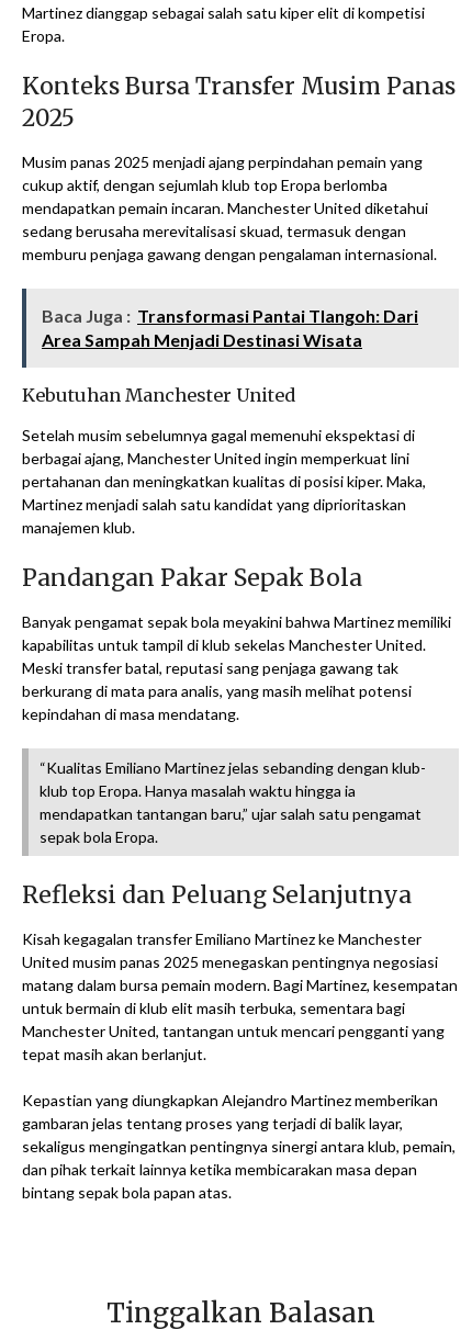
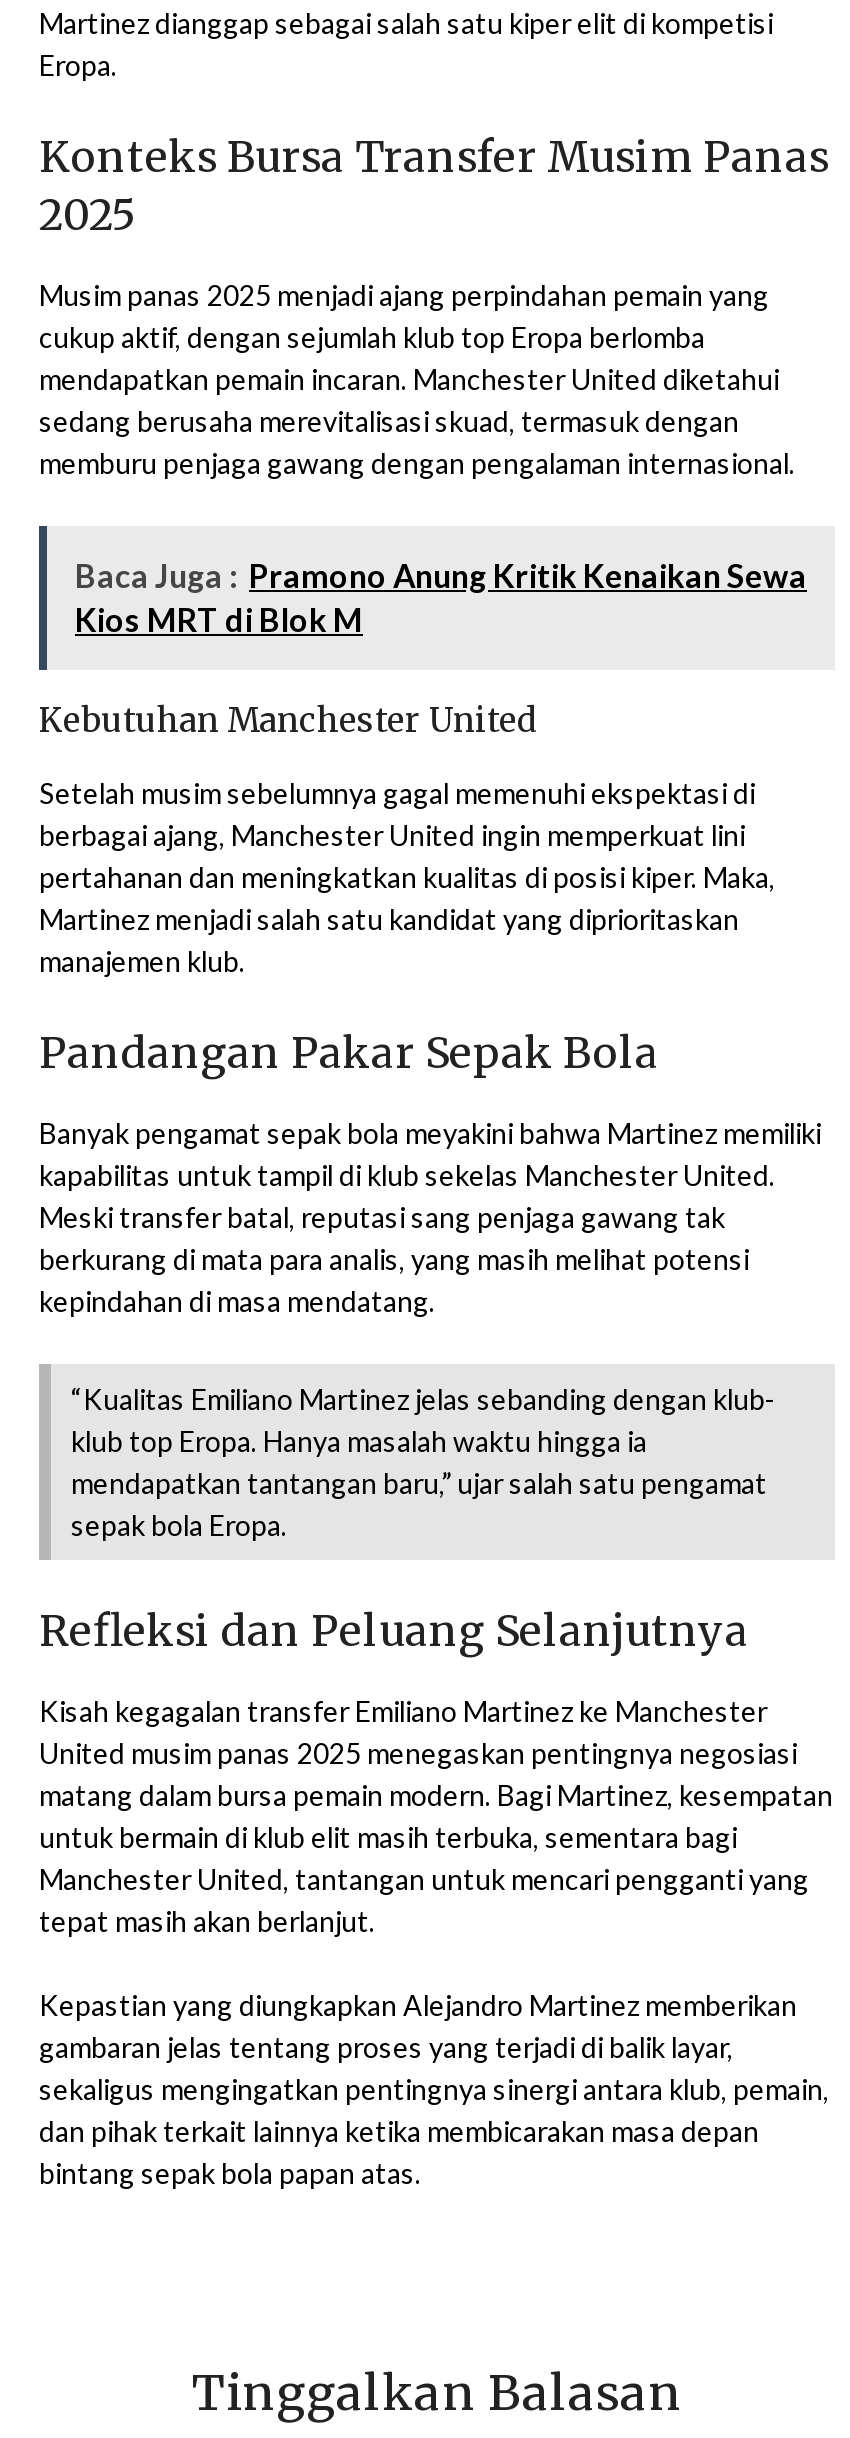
- Baca Juga : Transformasi Pantai Tlangoh: Dari
- Area Sampah Menjadi Destinasi Wisata
+ Baca Juga : Pramono Anung Kritik Kenaikan Sewa
+ Kios MRT di Blok M
